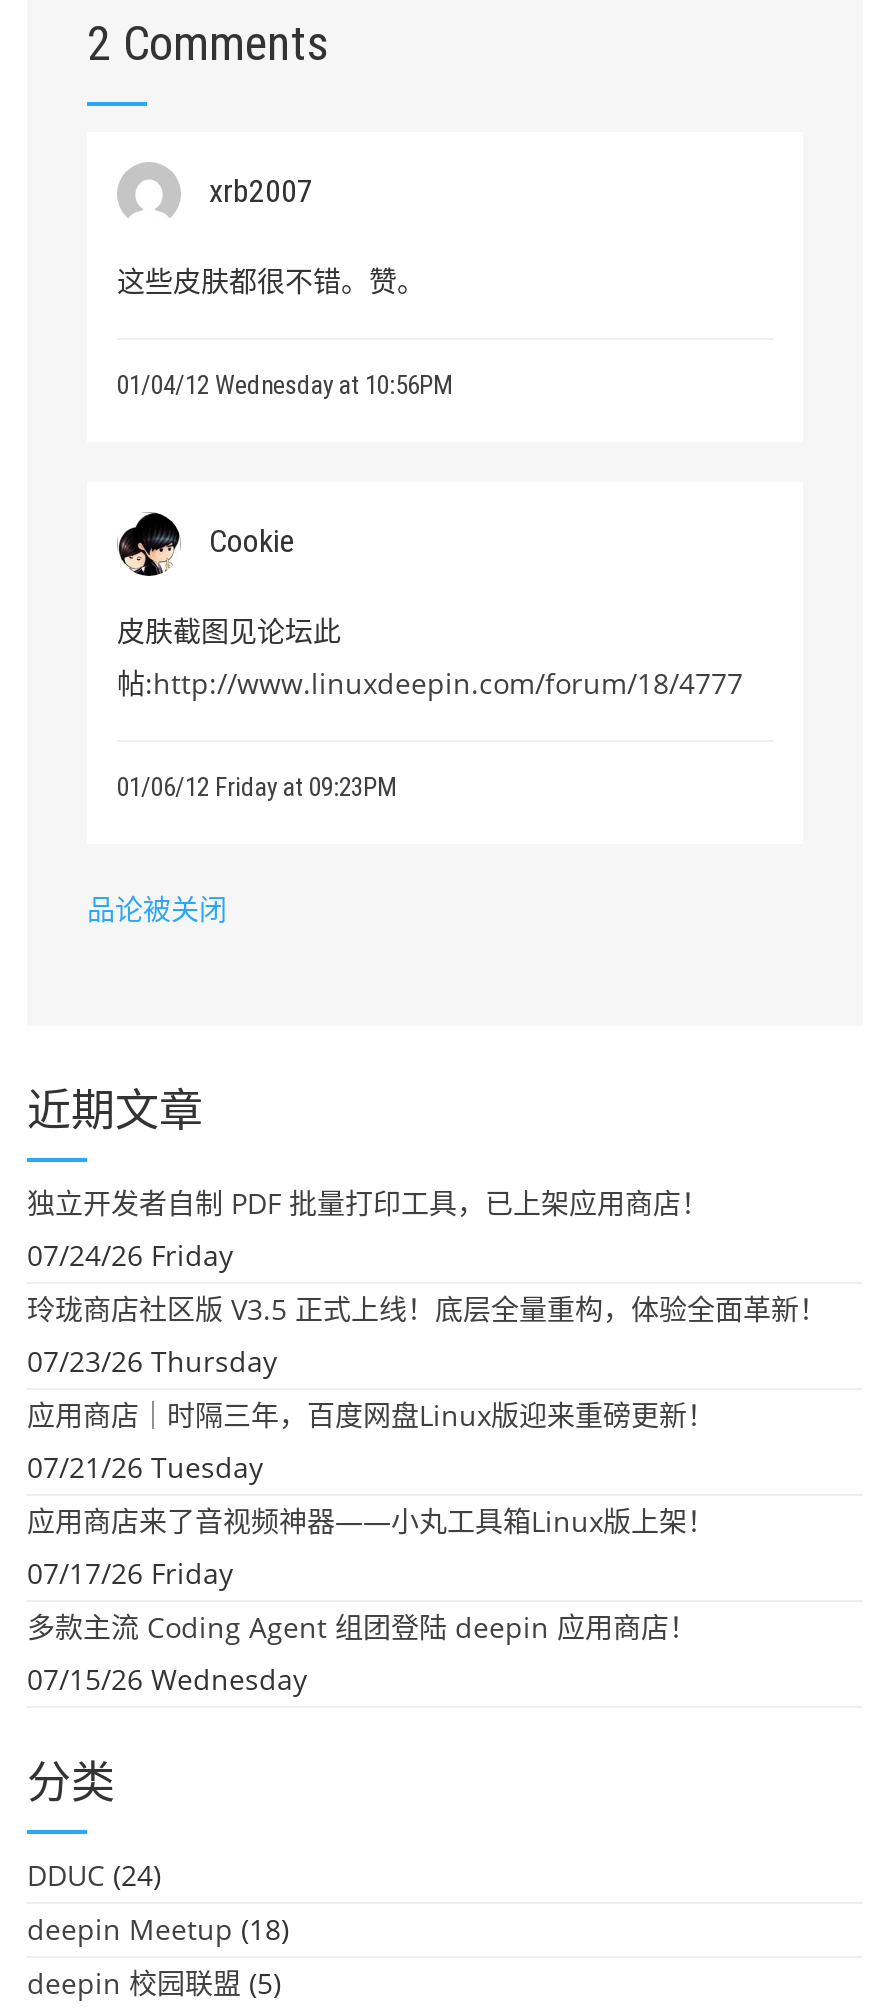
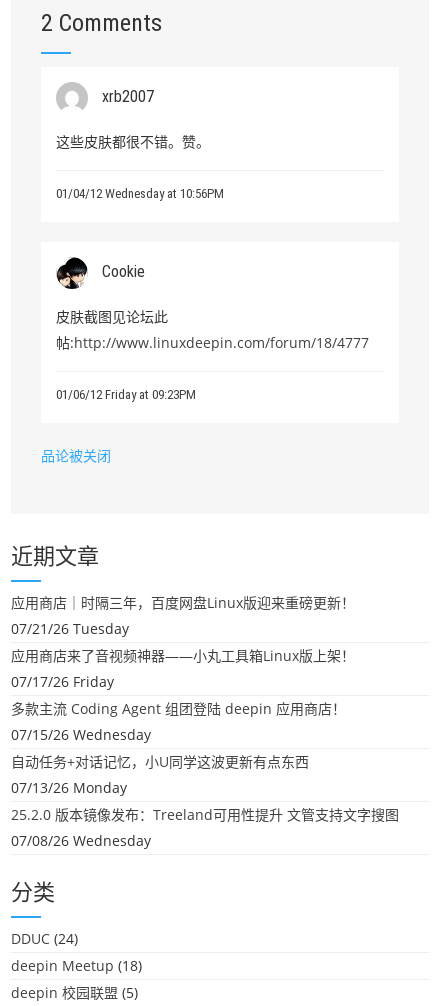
- 独立开发者自制 PDF 批量打印工具，已上架应用商店！
- 07/24/26 Friday
- 玲珑商店社区版 V3.5 正式上线！底层全量重构，体验全面革新！
- 07/23/26 Thursday

moved up: 应用商店｜时隔三年，百度网盘Linux版迎来重磅更新！ | 07/21/26 Tuesday | 应用商店来了音视频神器——小丸工具箱Linux版上架！ | 07/17/26 Friday | 多款主流 Coding Agent 组团登陆 deepin 应用商店！ | 07/15/26 Wednesday

+ 自动任务+对话记忆，小U同学这波更新有点东西
+ 07/13/26 Monday
+ 25.2.0 版本镜像发布：Treeland可用性提升 文管支持文字搜图
+ 07/08/26 Wednesday
